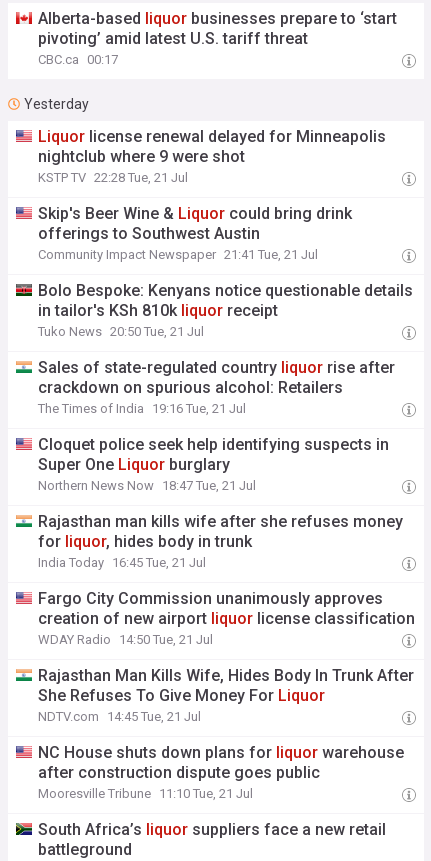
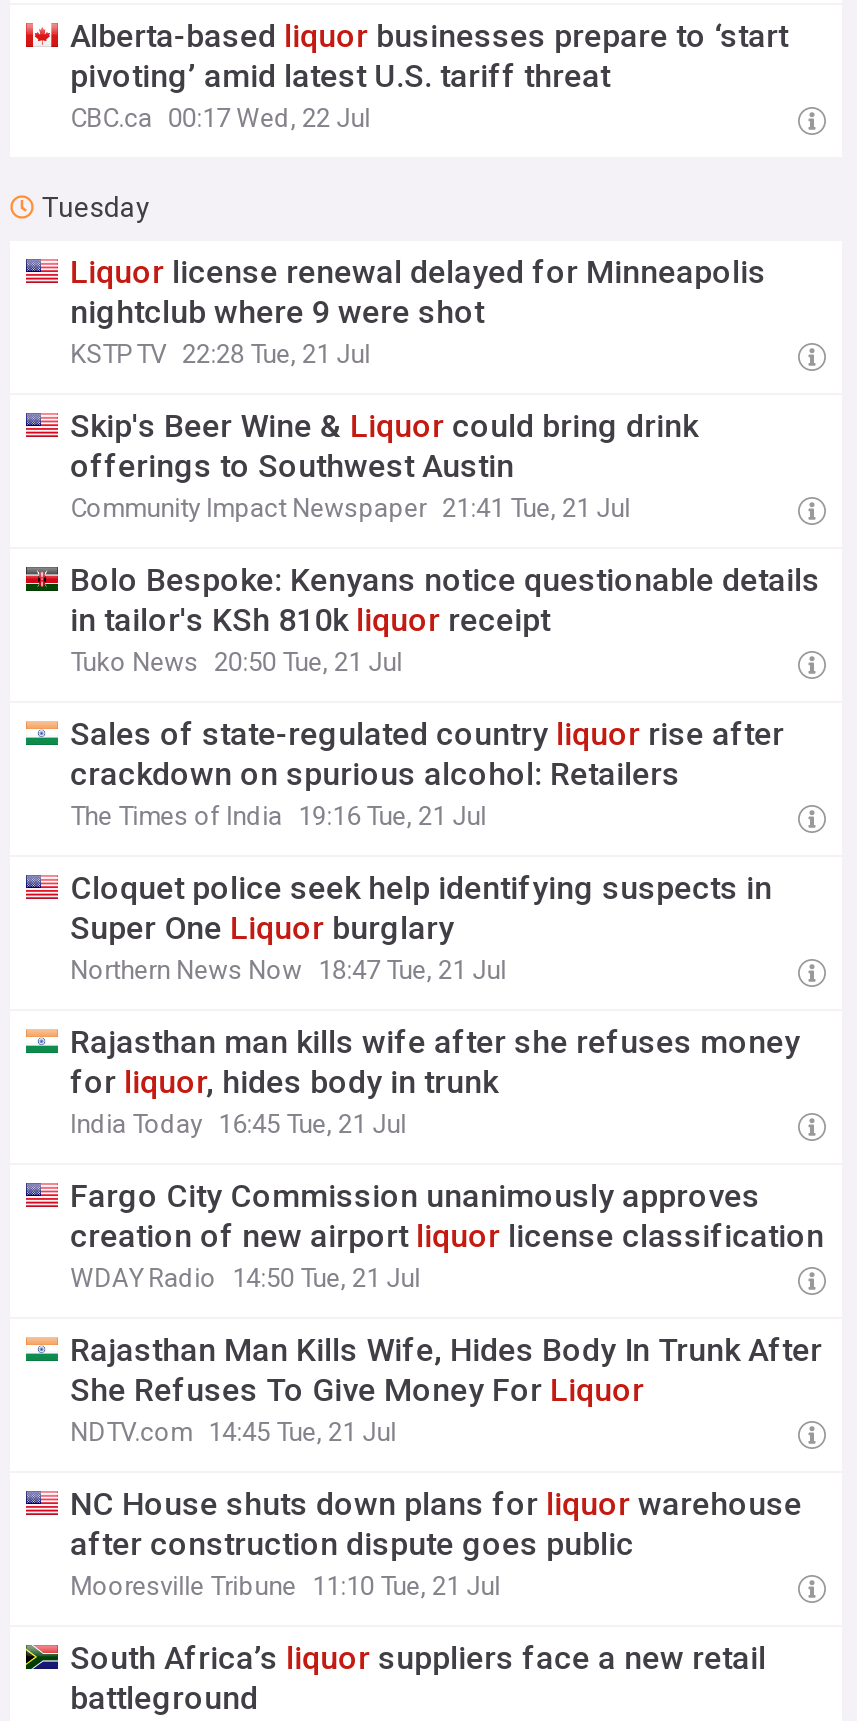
- CBC.ca 00:17
+ CBC.ca 00:17 Wed, 22 Jul

- Yesterday
+ Tuesday
